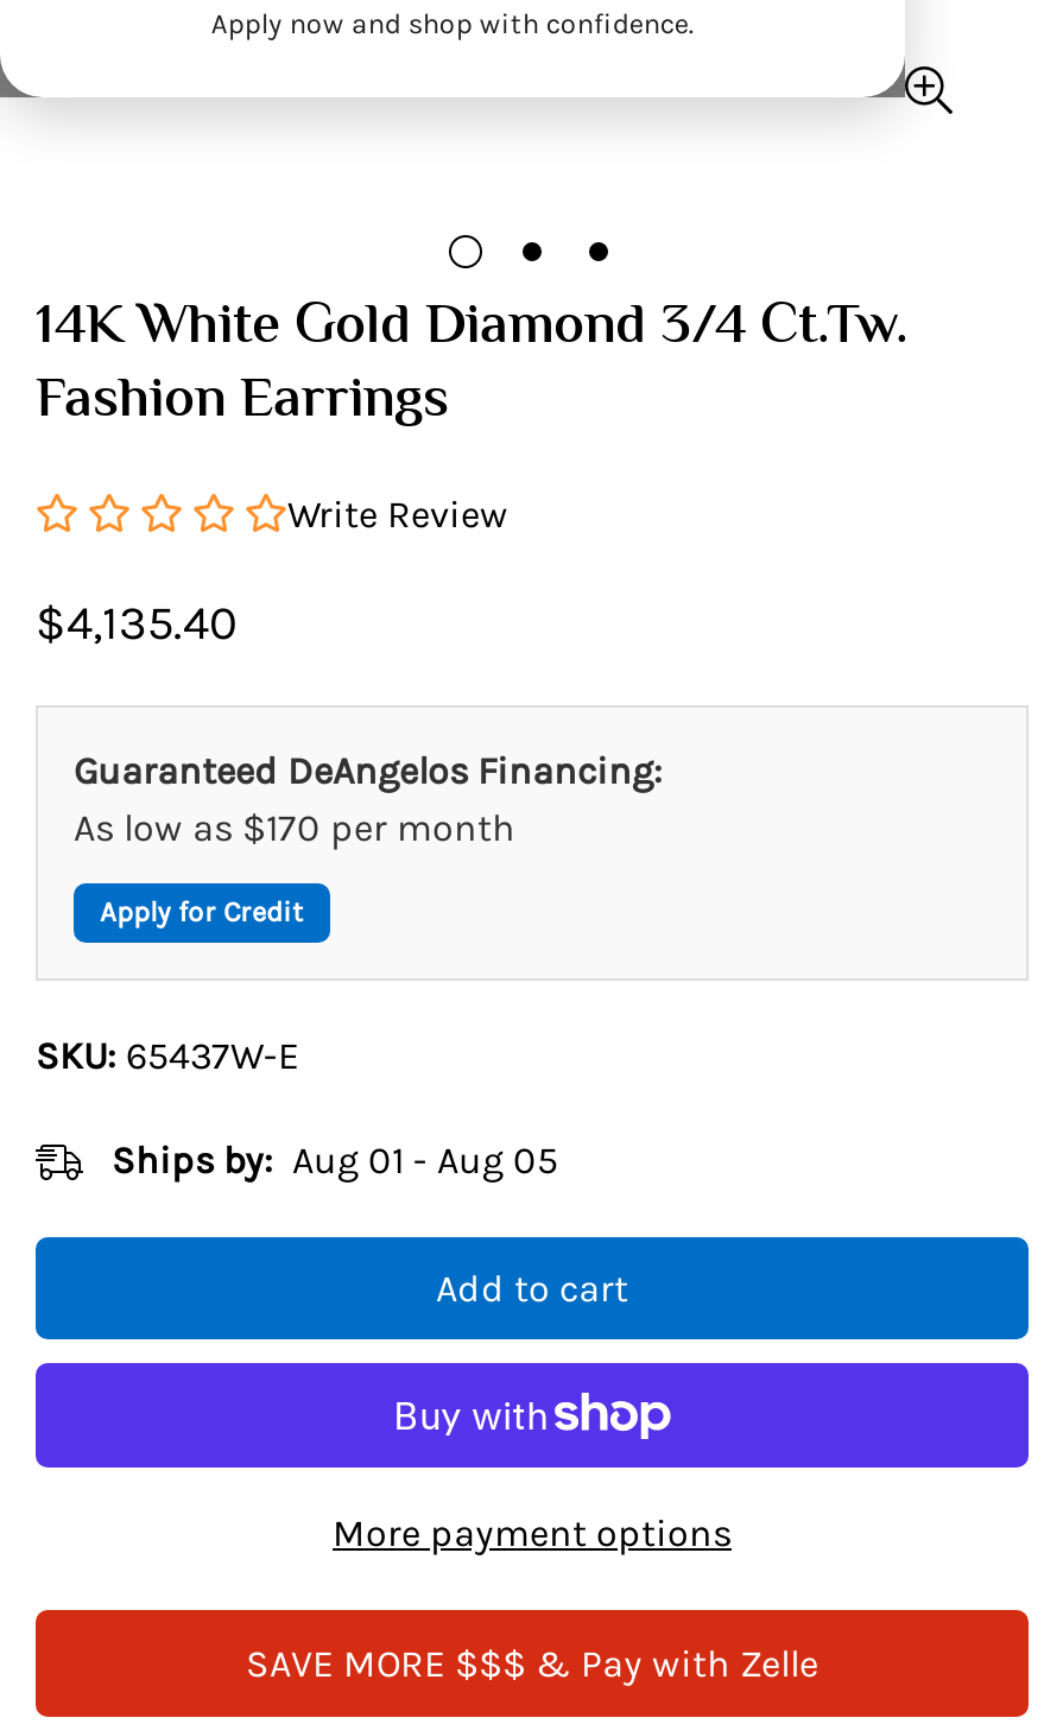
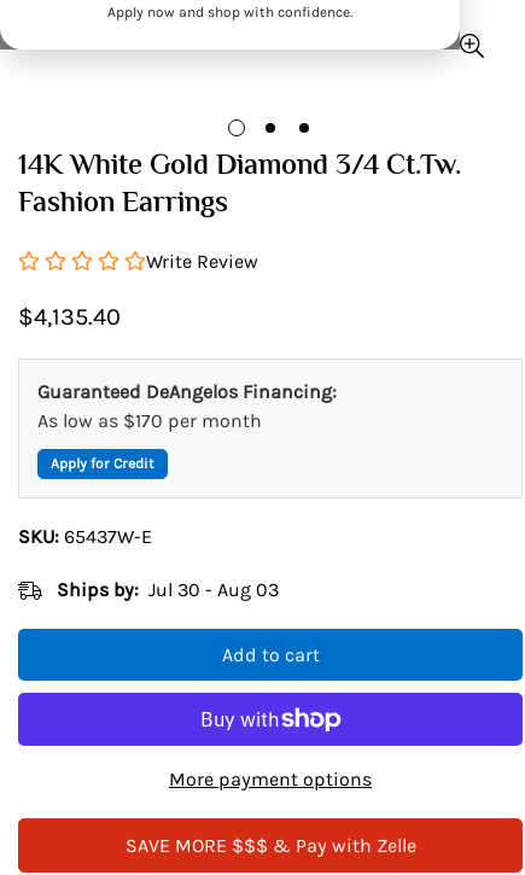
- Ships by: Aug 01 - Aug 05
+ Ships by: Jul 30 - Aug 03
